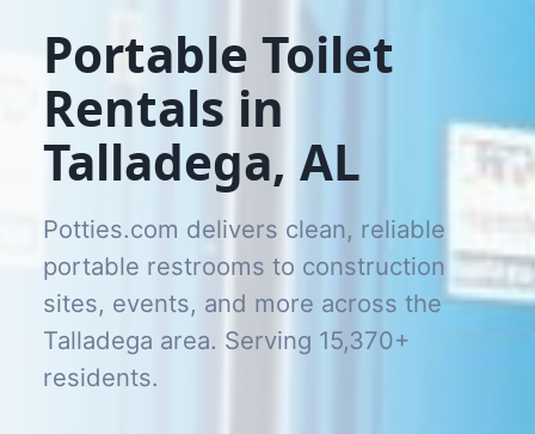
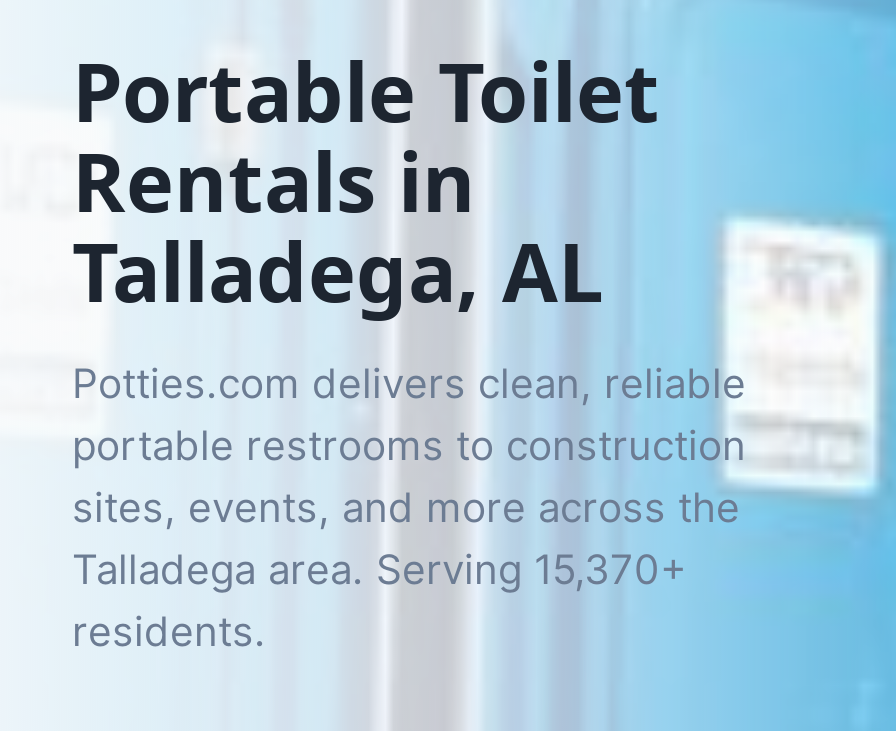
- [image]
+ [image]
